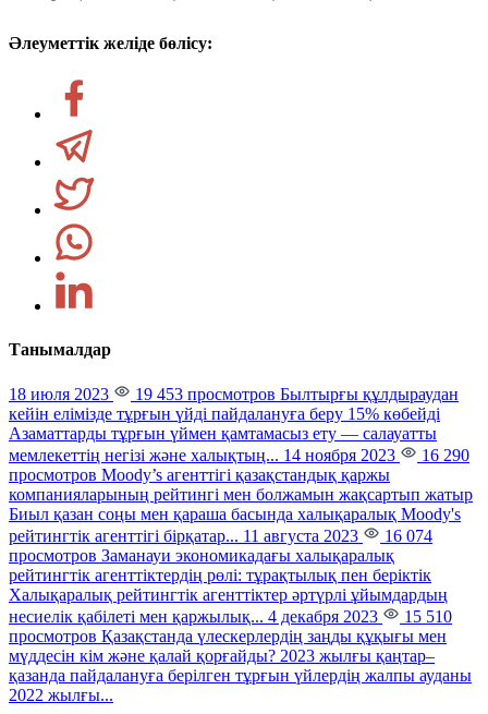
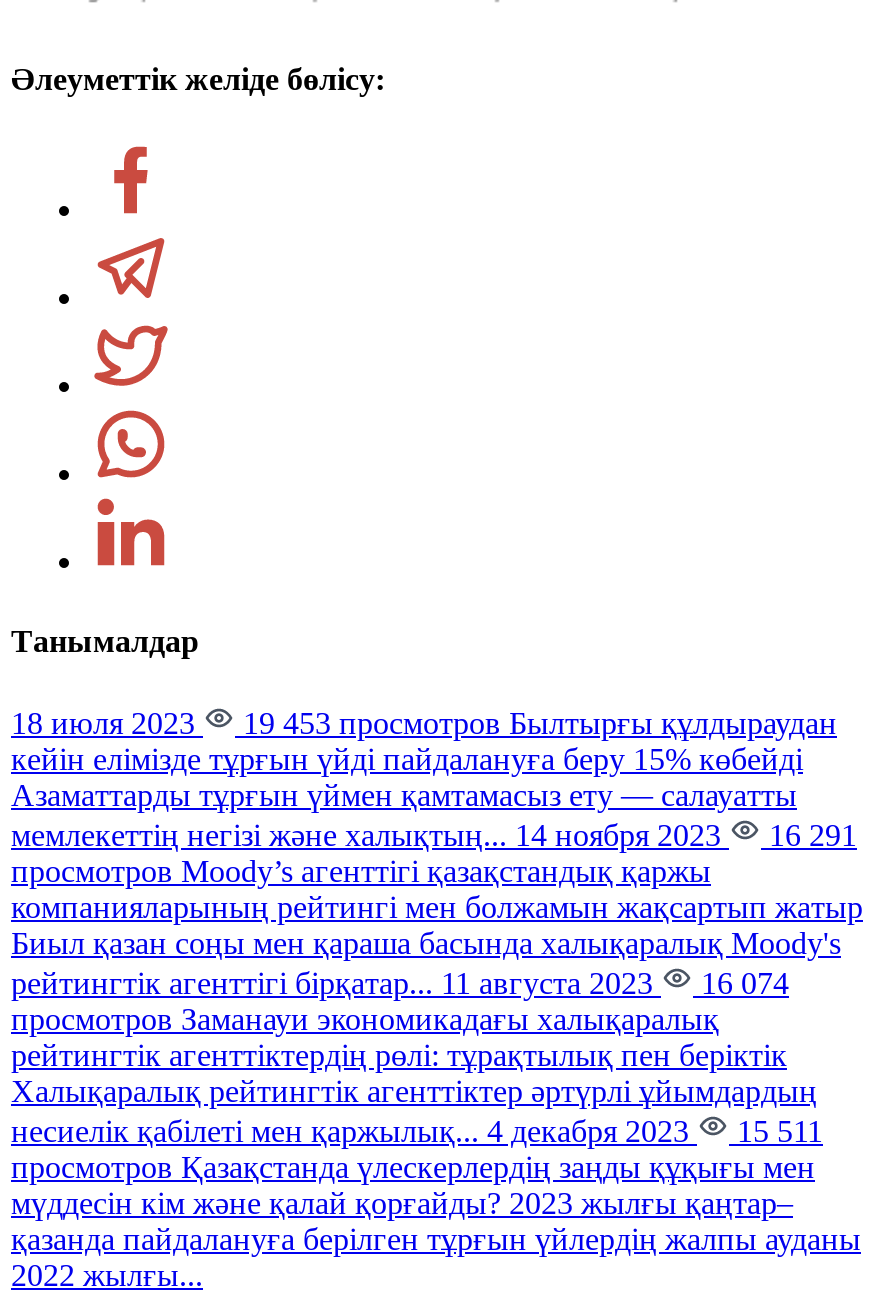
- мемлекеттің негізі және халықтың... 14 ноября 2023 16 290
+ мемлекеттің негізі және халықтың... 14 ноября 2023 16 291

- несиелік қабілеті мен қаржылық... 4 декабря 2023 15 510
+ несиелік қабілеті мен қаржылық... 4 декабря 2023 15 511
